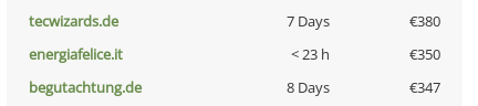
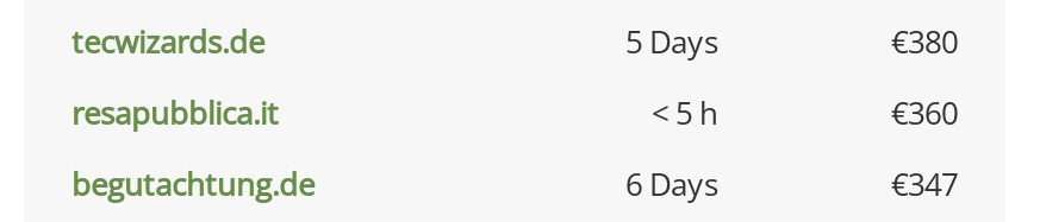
- 7 Days
+ 5 Days

- energiafelice.it
- < 23 h
- €350
+ resapubblica.it
+ < 5 h
+ €360

- 8 Days
+ 6 Days
